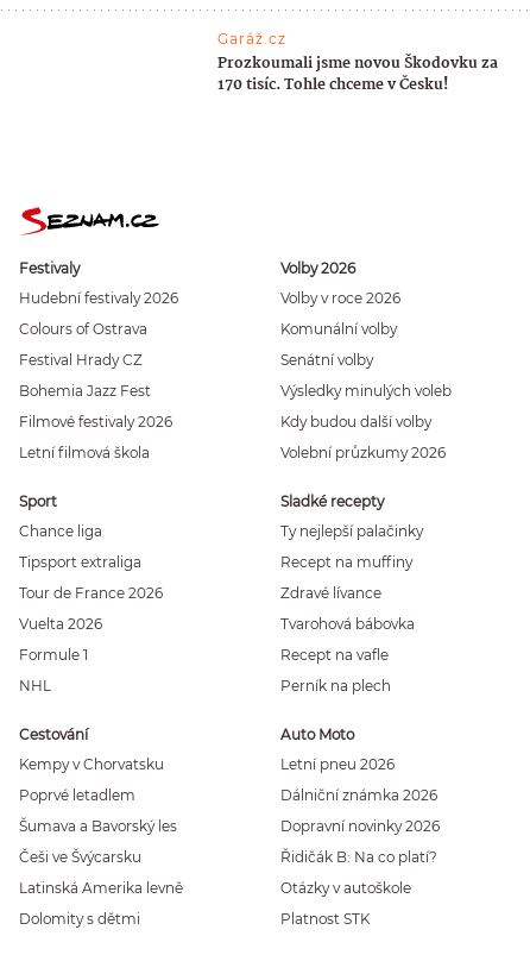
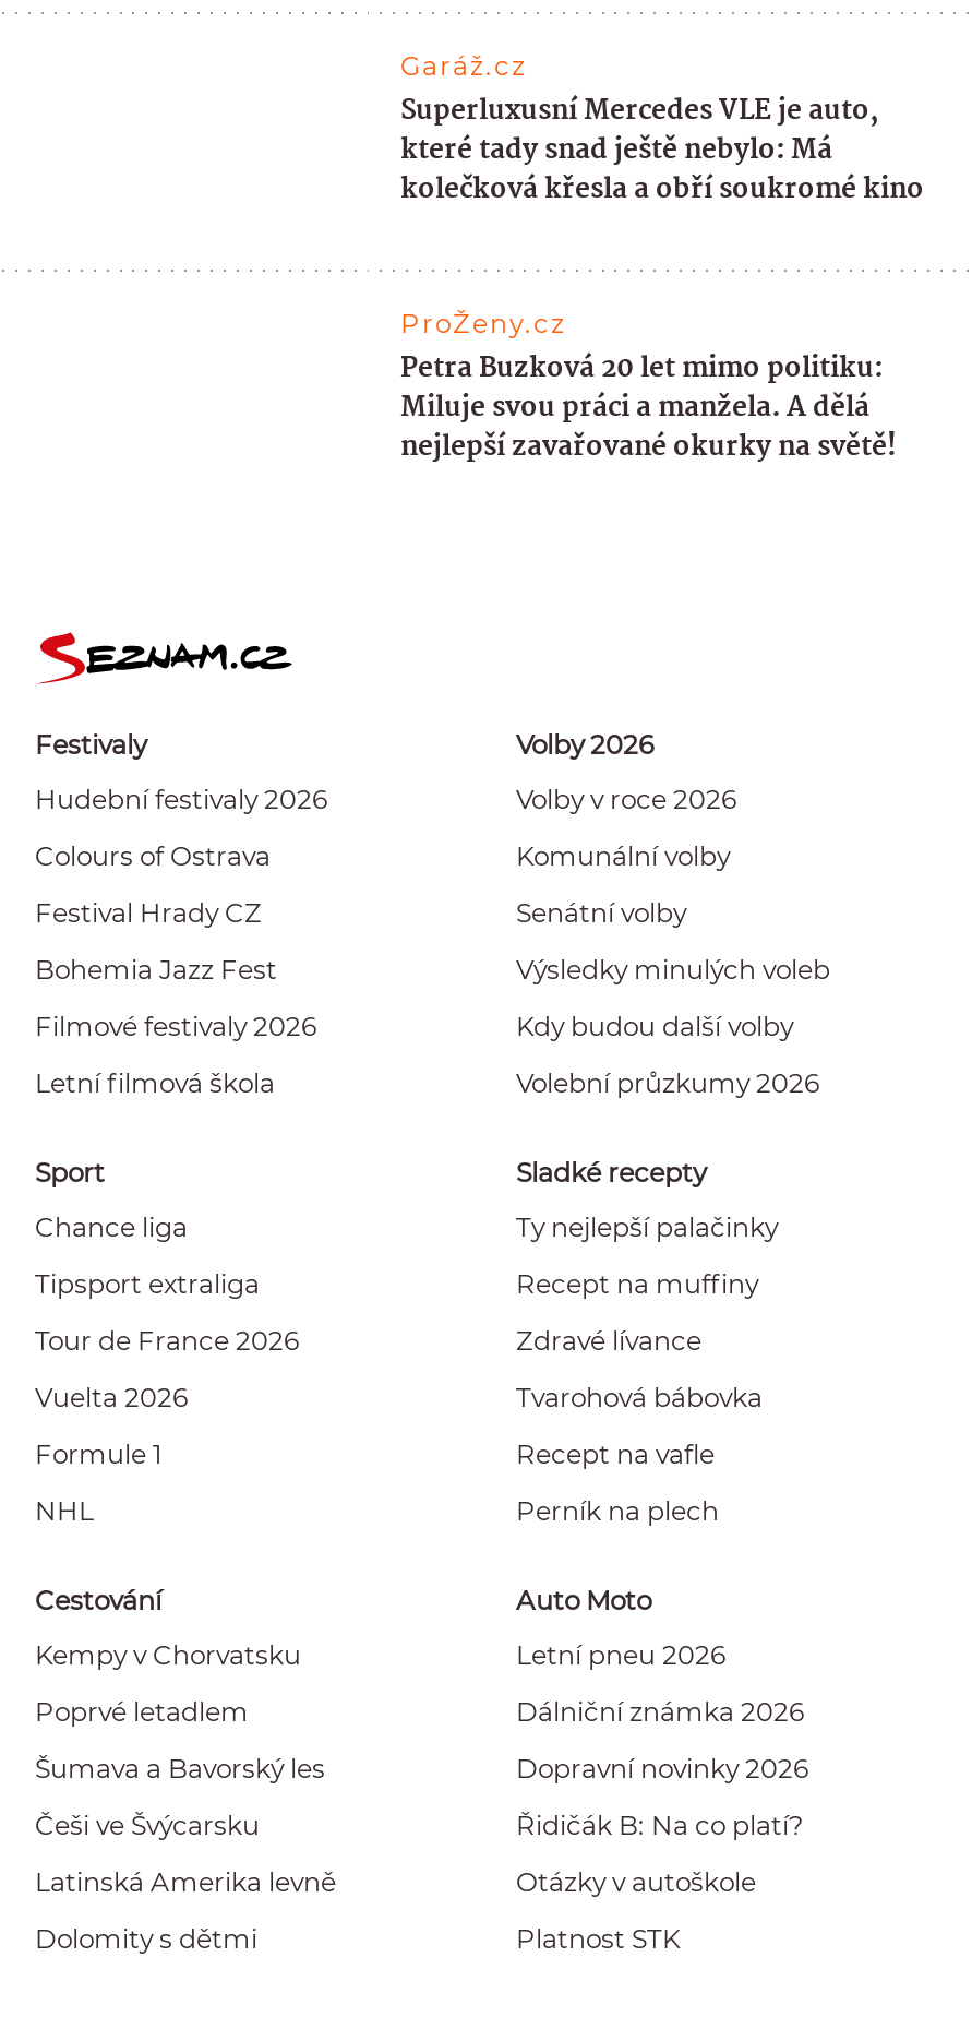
- Prozkoumali jsme novou Škodovku za
- 170 tisíc. Tohle chceme v Česku!
+ Superluxusní Mercedes VLE je auto,
+ které tady snad ještě nebylo: Má
+ kolečková křesla a obří soukromé kino
+ ProŽeny.cz
+ Petra Buzková 20 let mimo politiku:
+ Miluje svou práci a manžela. A dělá
+ nejlepší zavařované okurky na světě!
